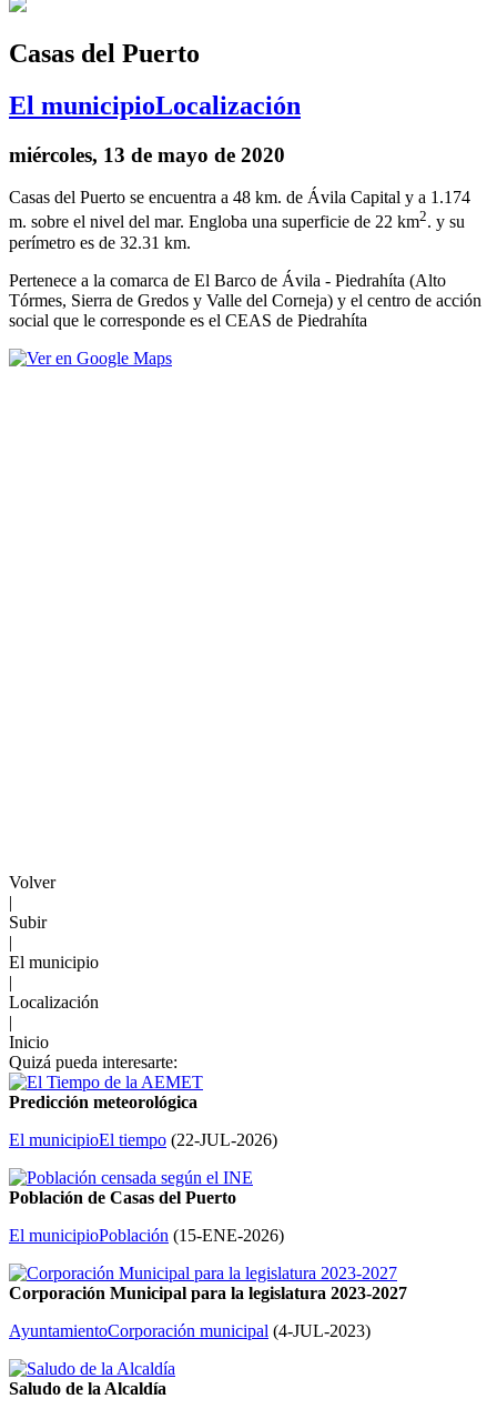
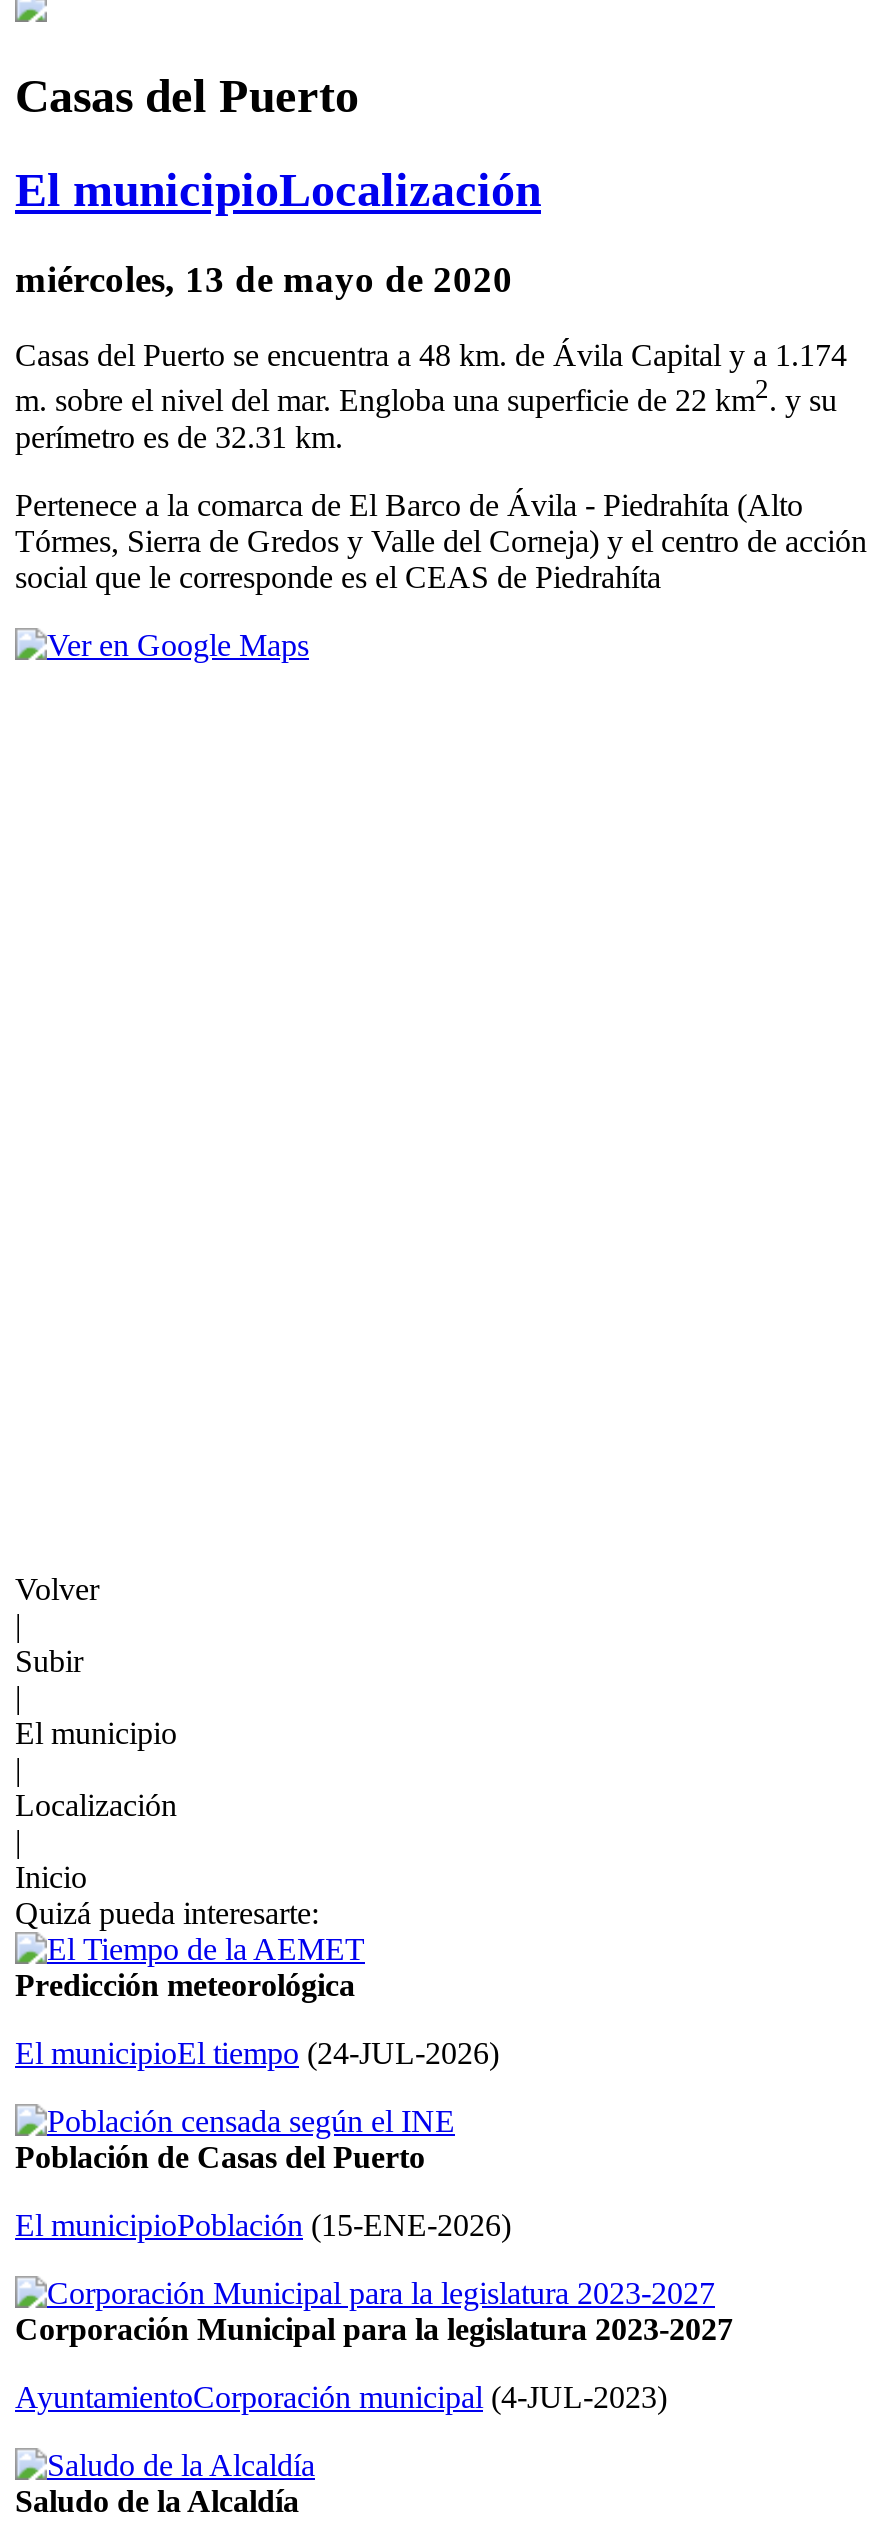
- El municipioEl tiempo (22-JUL-2026)
+ El municipioEl tiempo (24-JUL-2026)
